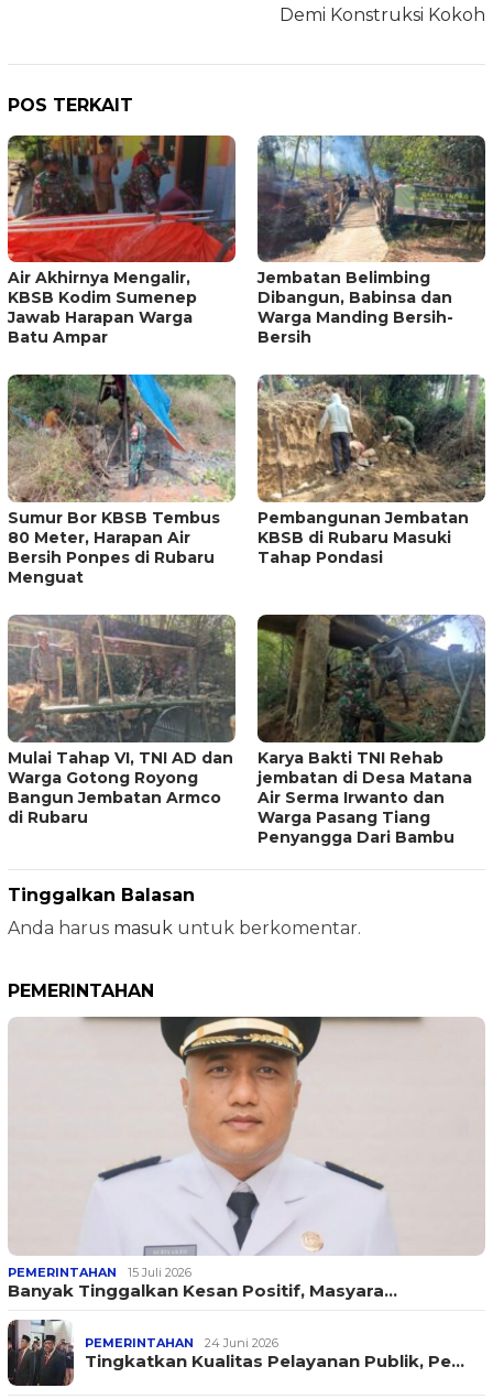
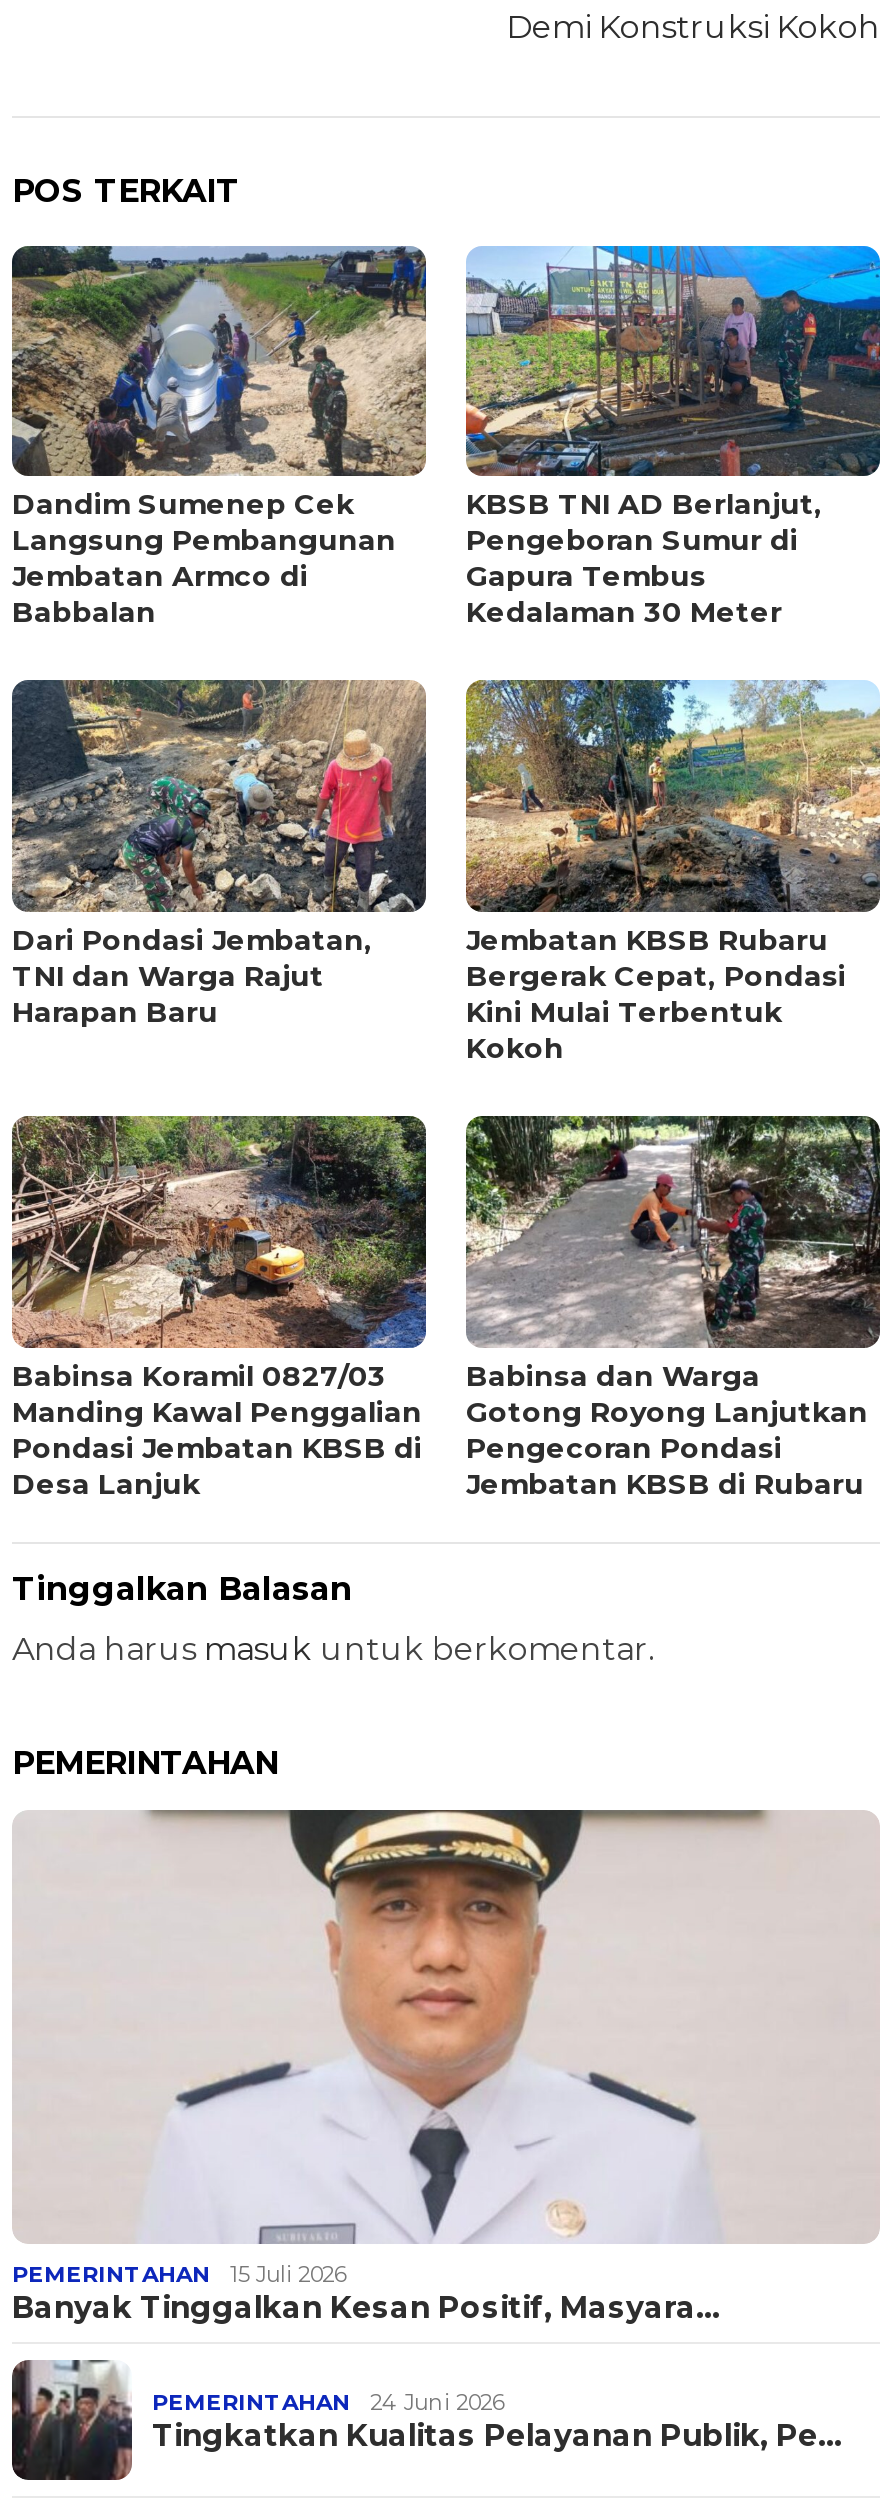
- [image]
- Air Akhirnya Mengalir,
- KBSB Kodim Sumenep
- Jawab Harapan Warga
- Batu Ampar
+ [image]
+ Dandim Sumenep Cek
+ Langsung Pembangunan
+ Jembatan Armco di
+ Babbalan

- [image]
- Jembatan Belimbing
- Dibangun, Babinsa dan
- Warga Manding Bersih-
- Bersih
+ [image]
+ KBSB TNI AD Berlanjut,
+ Pengeboran Sumur di
+ Gapura Tembus
+ Kedalaman 30 Meter

- [image]
- Sumur Bor KBSB Tembus
- 80 Meter, Harapan Air
- Bersih Ponpes di Rubaru
- Menguat
+ [image]
+ Dari Pondasi Jembatan,
+ TNI dan Warga Rajut
+ Harapan Baru

- [image]
- Pembangunan Jembatan
- KBSB di Rubaru Masuki
- Tahap Pondasi
+ [image]
+ Jembatan KBSB Rubaru
+ Bergerak Cepat, Pondasi
+ Kini Mulai Terbentuk
+ Kokoh

- [image]
- Mulai Tahap VI, TNI AD dan
- Warga Gotong Royong
- Bangun Jembatan Armco
- di Rubaru
+ [image]
+ Babinsa Koramil 0827/03
+ Manding Kawal Penggalian
+ Pondasi Jembatan KBSB di
+ Desa Lanjuk

- [image]
- Karya Bakti TNI Rehab
- jembatan di Desa Matana
- Air Serma Irwanto dan
- Warga Pasang Tiang
- Penyangga Dari Bambu
+ [image]
+ Babinsa dan Warga
+ Gotong Royong Lanjutkan
+ Pengecoran Pondasi
+ Jembatan KBSB di Rubaru
